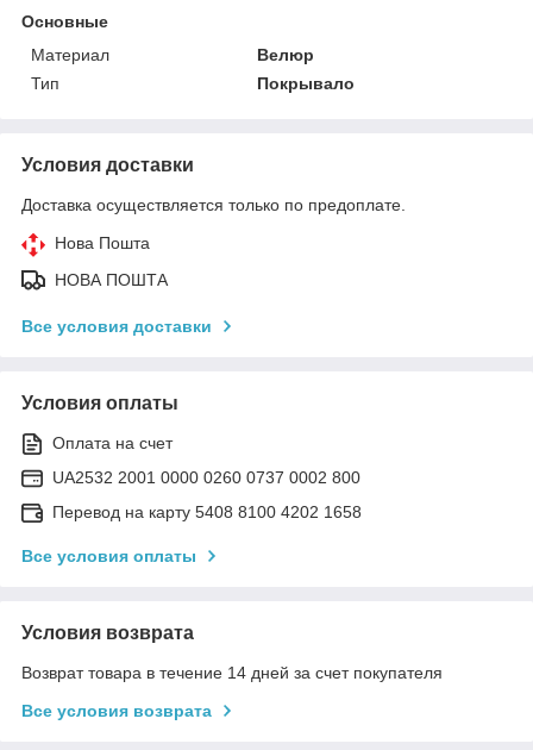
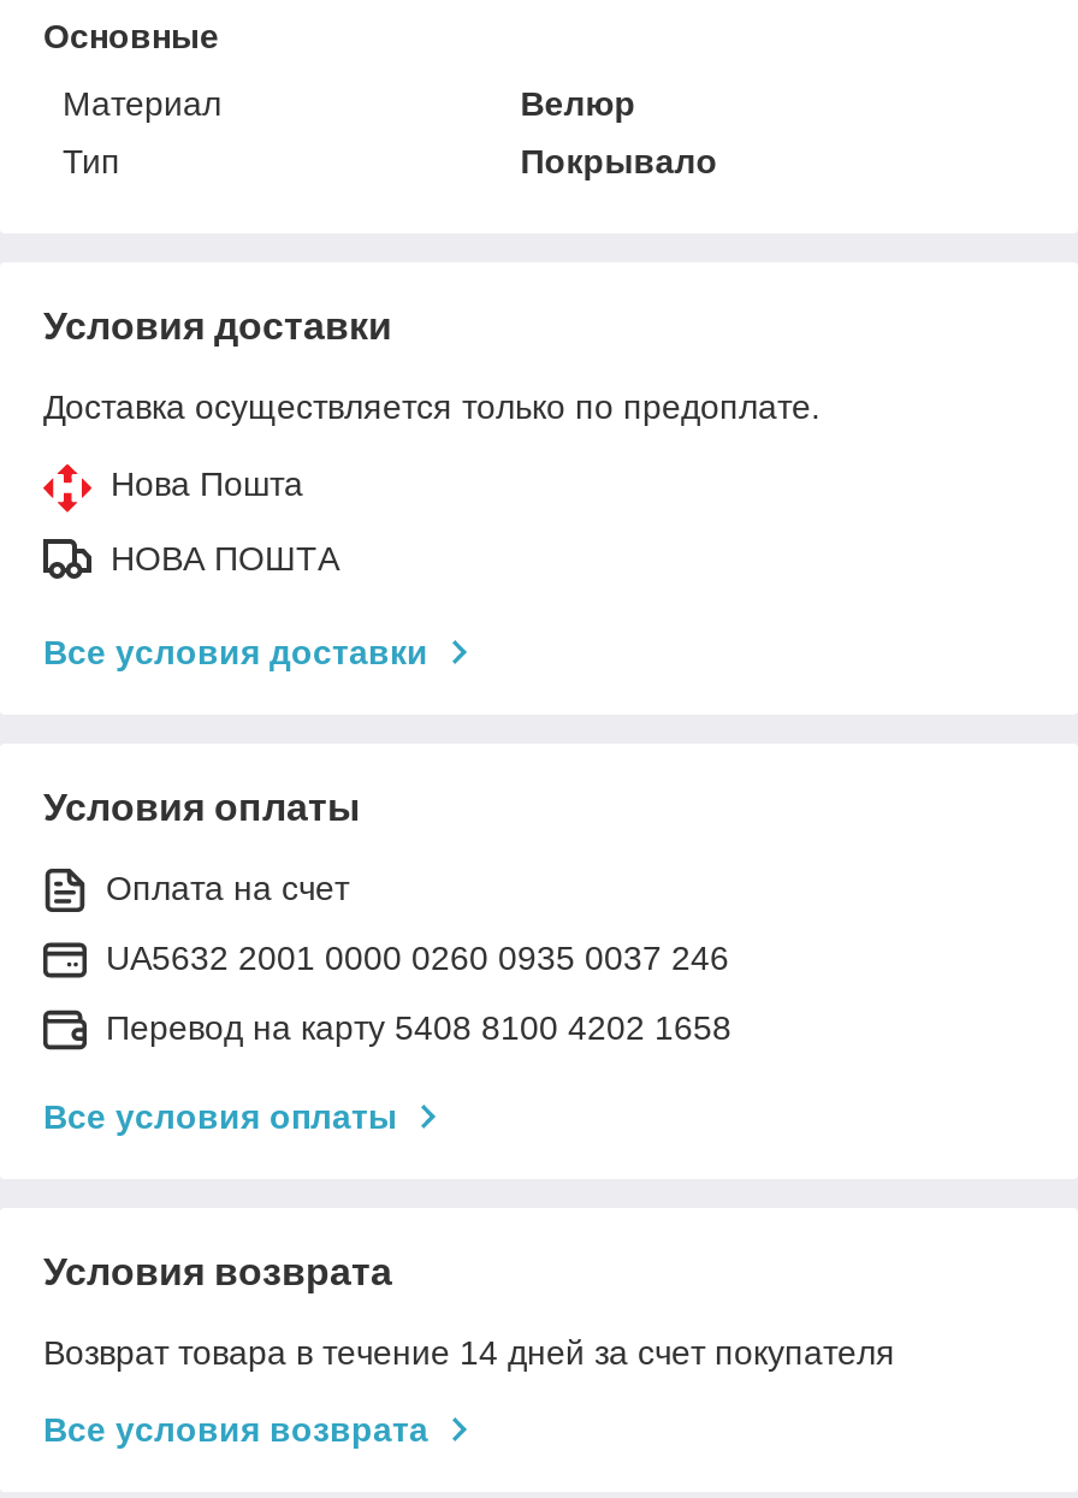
- UA2532 2001 0000 0260 0737 0002 800
+ UA5632 2001 0000 0260 0935 0037 246
